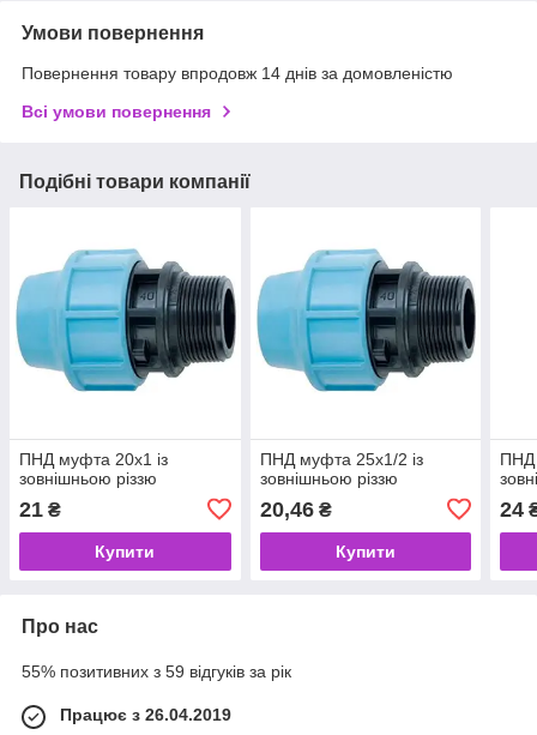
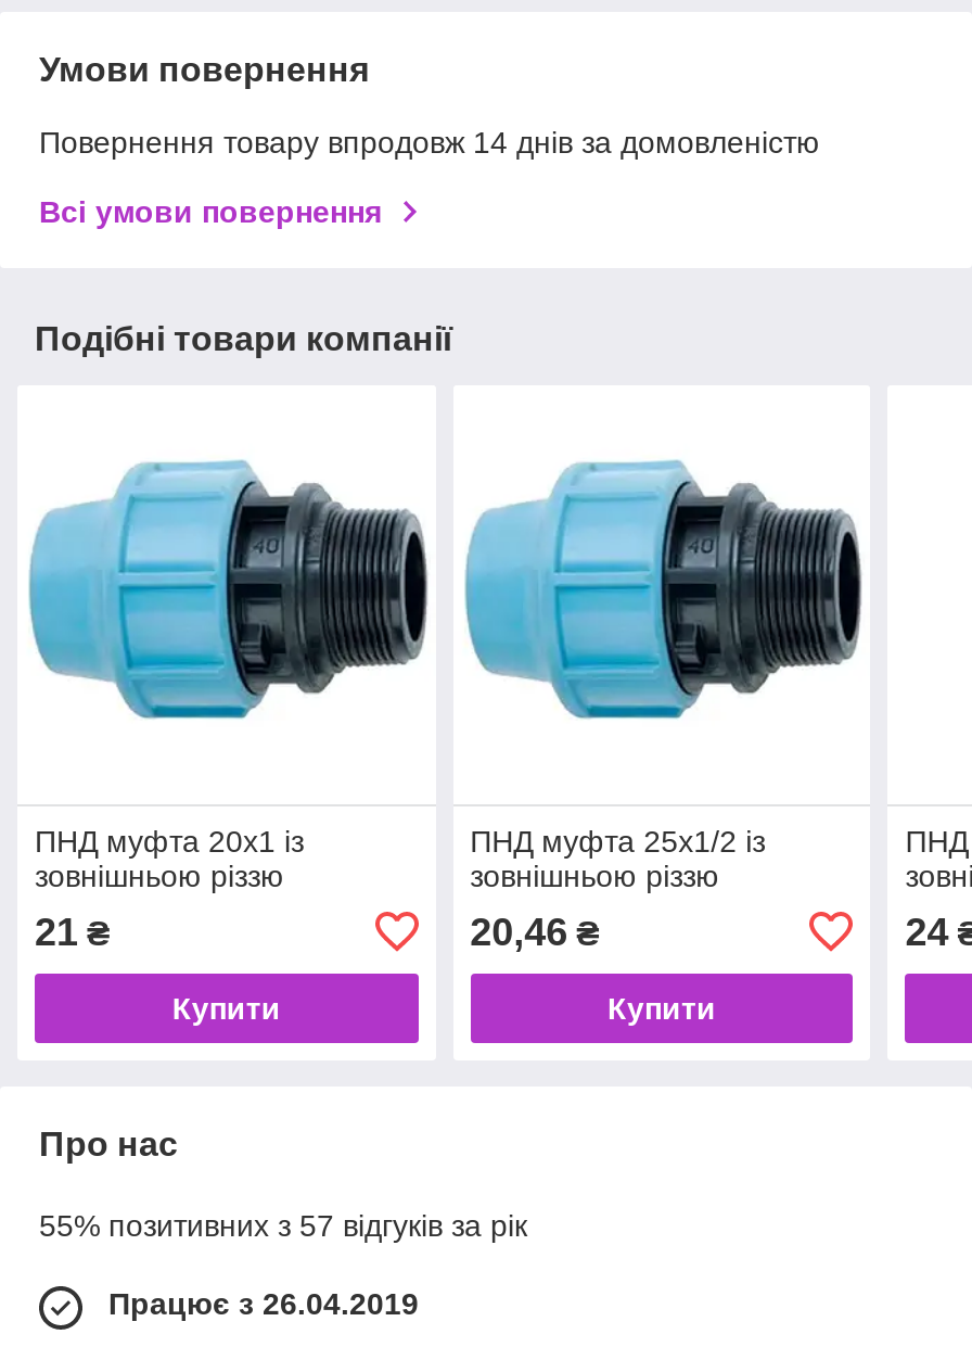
- 55% позитивних з 59 відгуків за рік
+ 55% позитивних з 57 відгуків за рік
